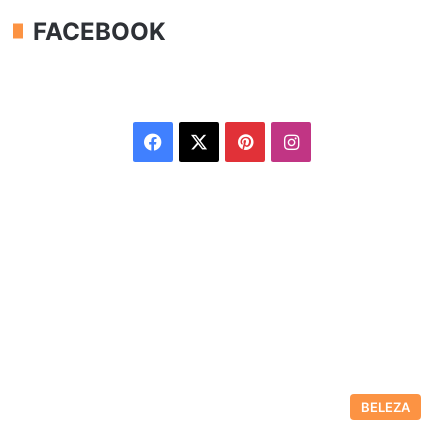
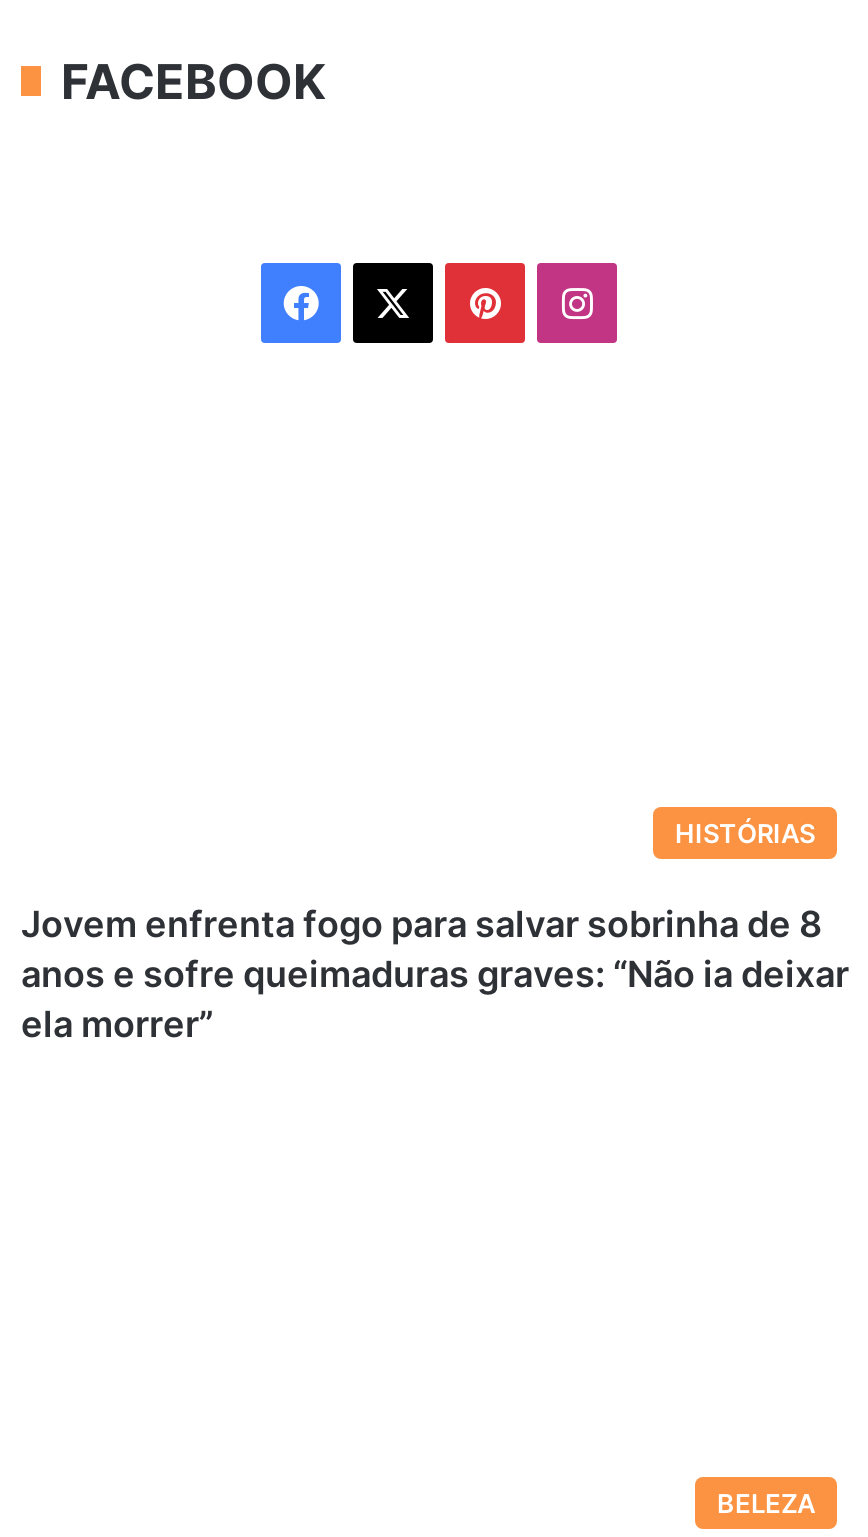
+ HISTÓRIAS
+ Jovem enfrenta fogo para salvar sobrinha de 8
+ anos e sofre queimaduras graves: “Não ia deixar
+ ela morrer”
